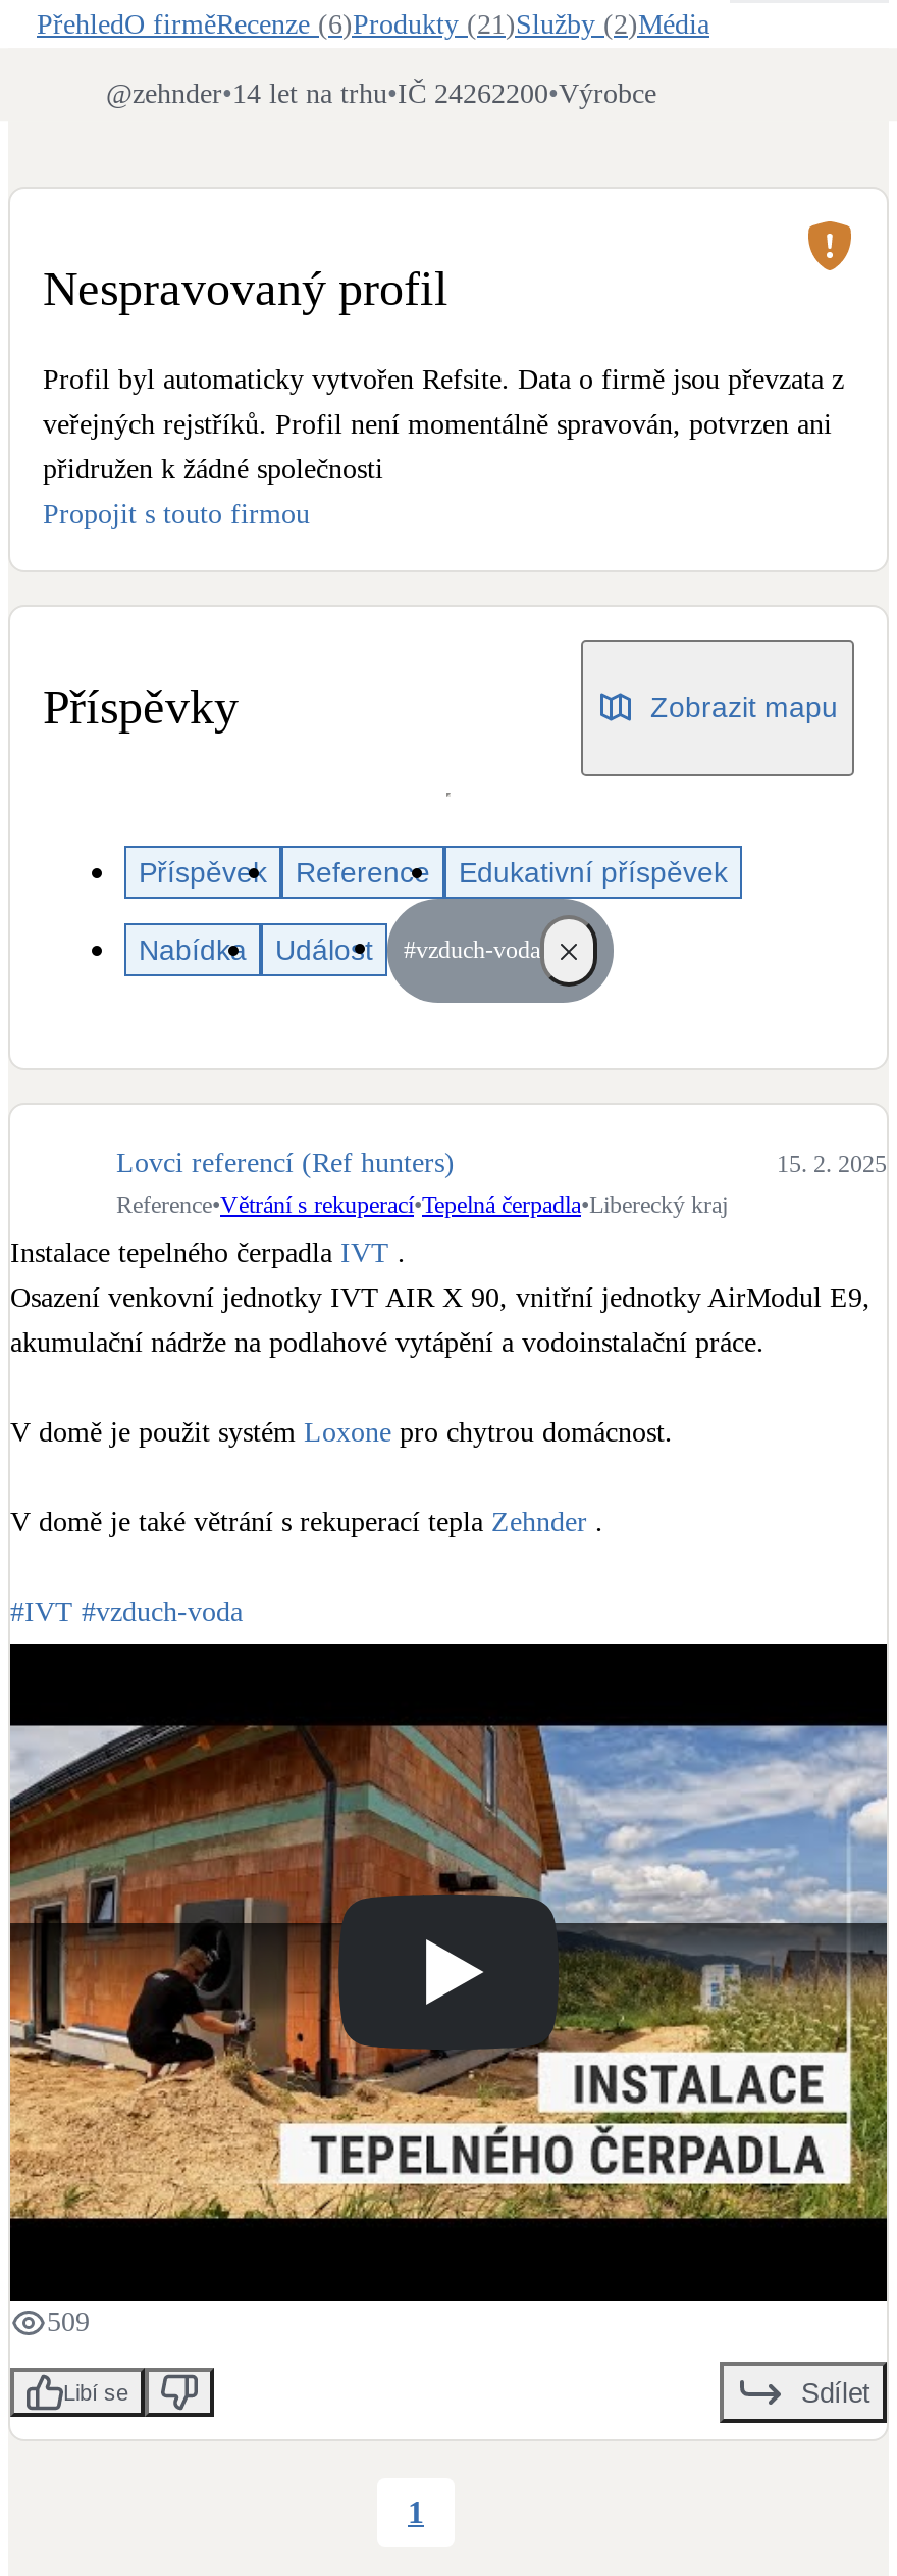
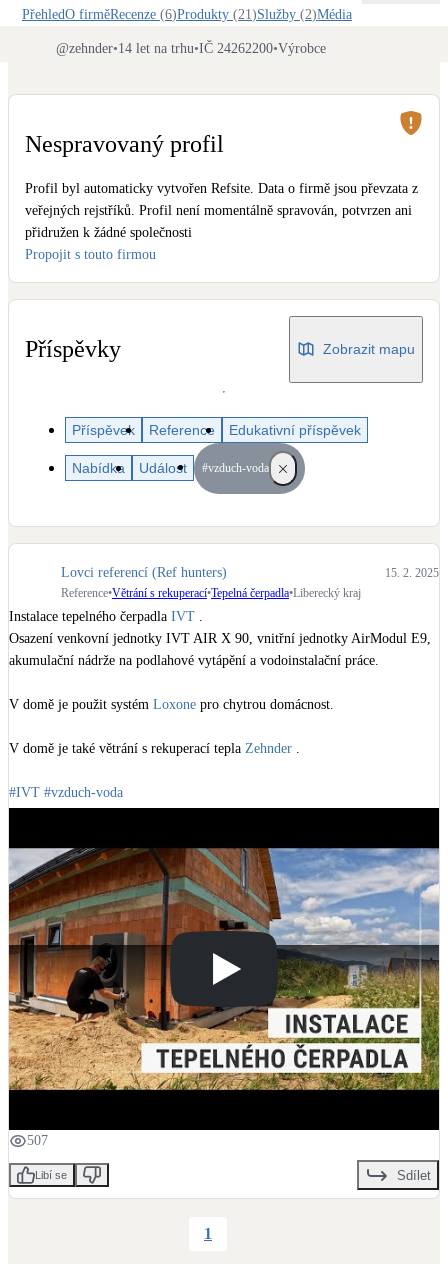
- 509
+ 507
